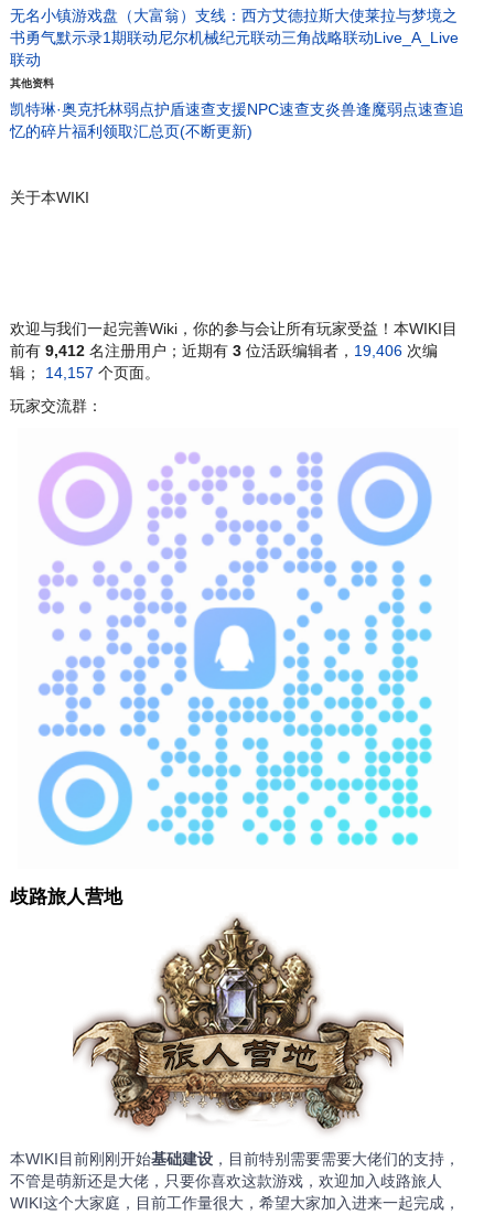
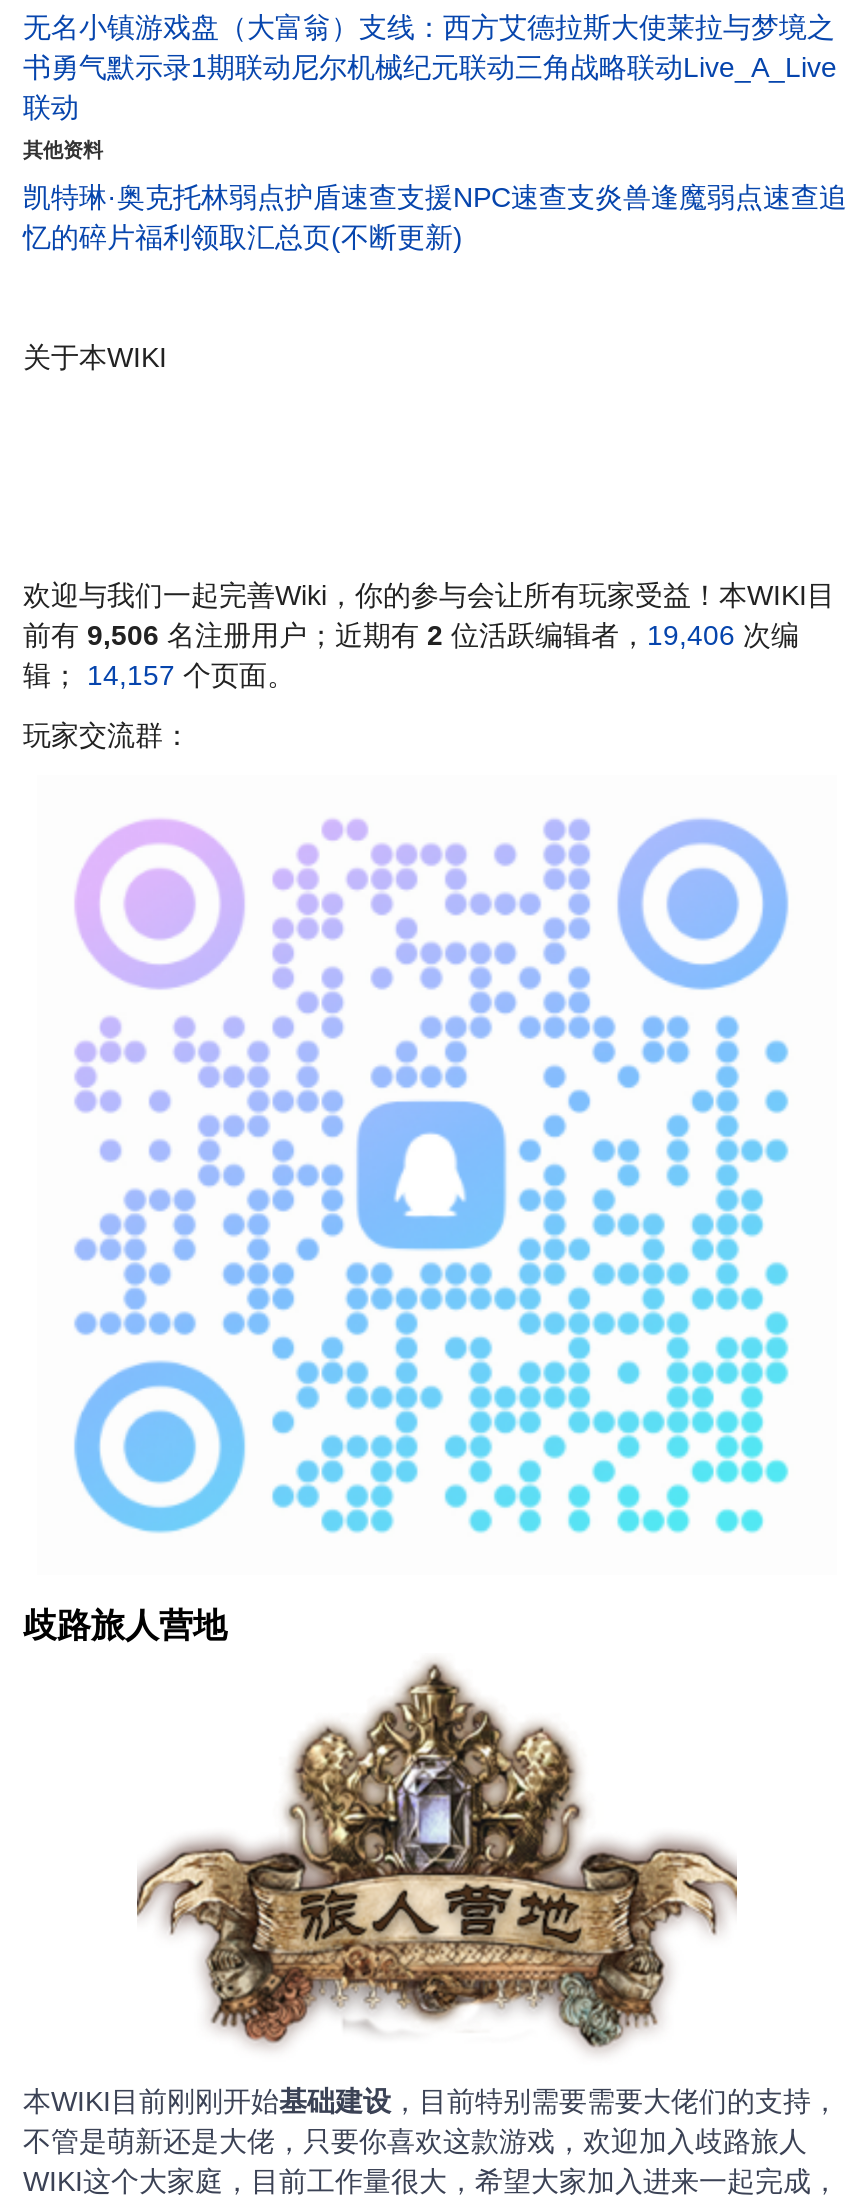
- 前有9,412名注册用户；近期有3位活跃编辑者，19,406次编
+ 前有9,506名注册用户；近期有2位活跃编辑者，19,406次编
